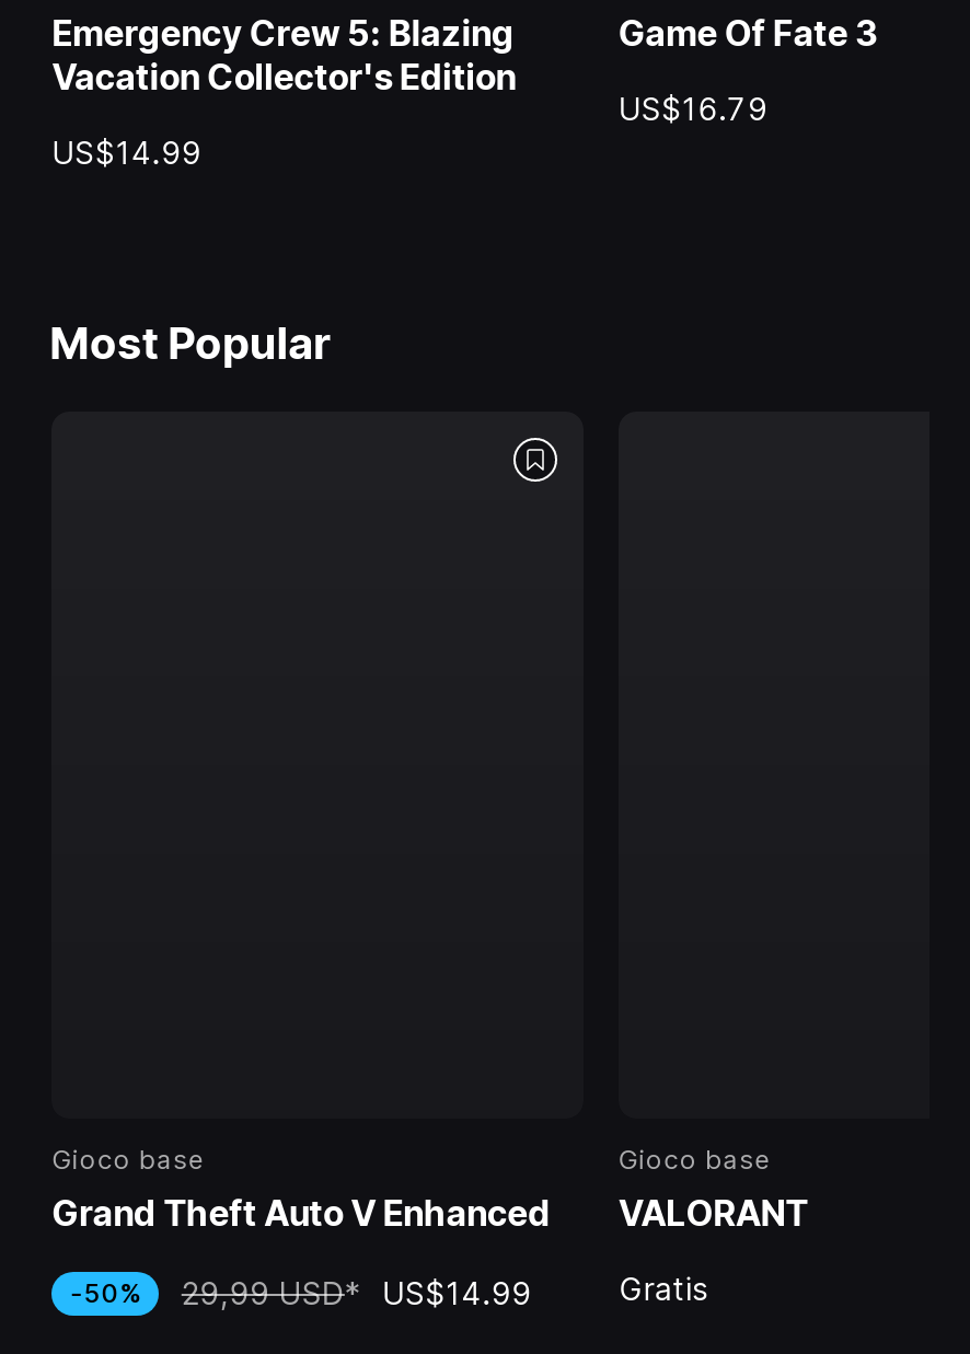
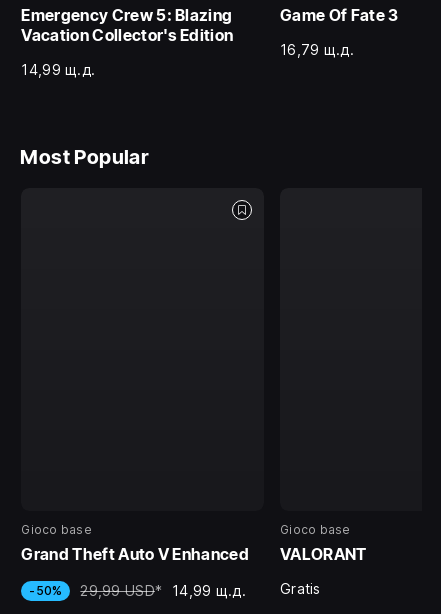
- US$16.79
+ 16,79 щ.д.

- US$14.99
+ 14,99 щ.д.

- -50% 29,99 USD* US$14.99
+ -50% 29,99 USD* 14,99 щ.д.
